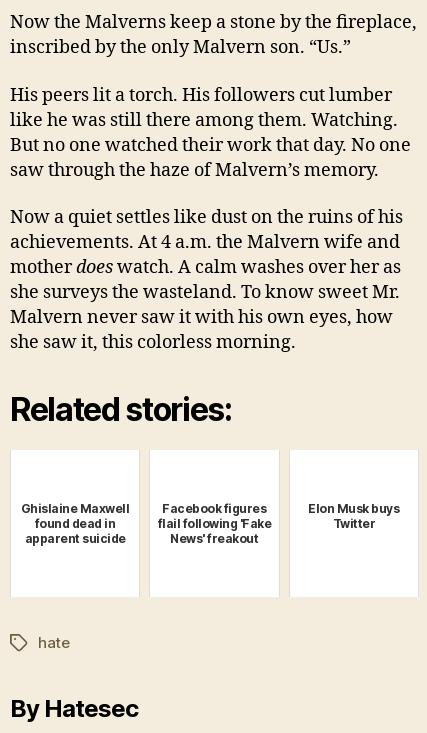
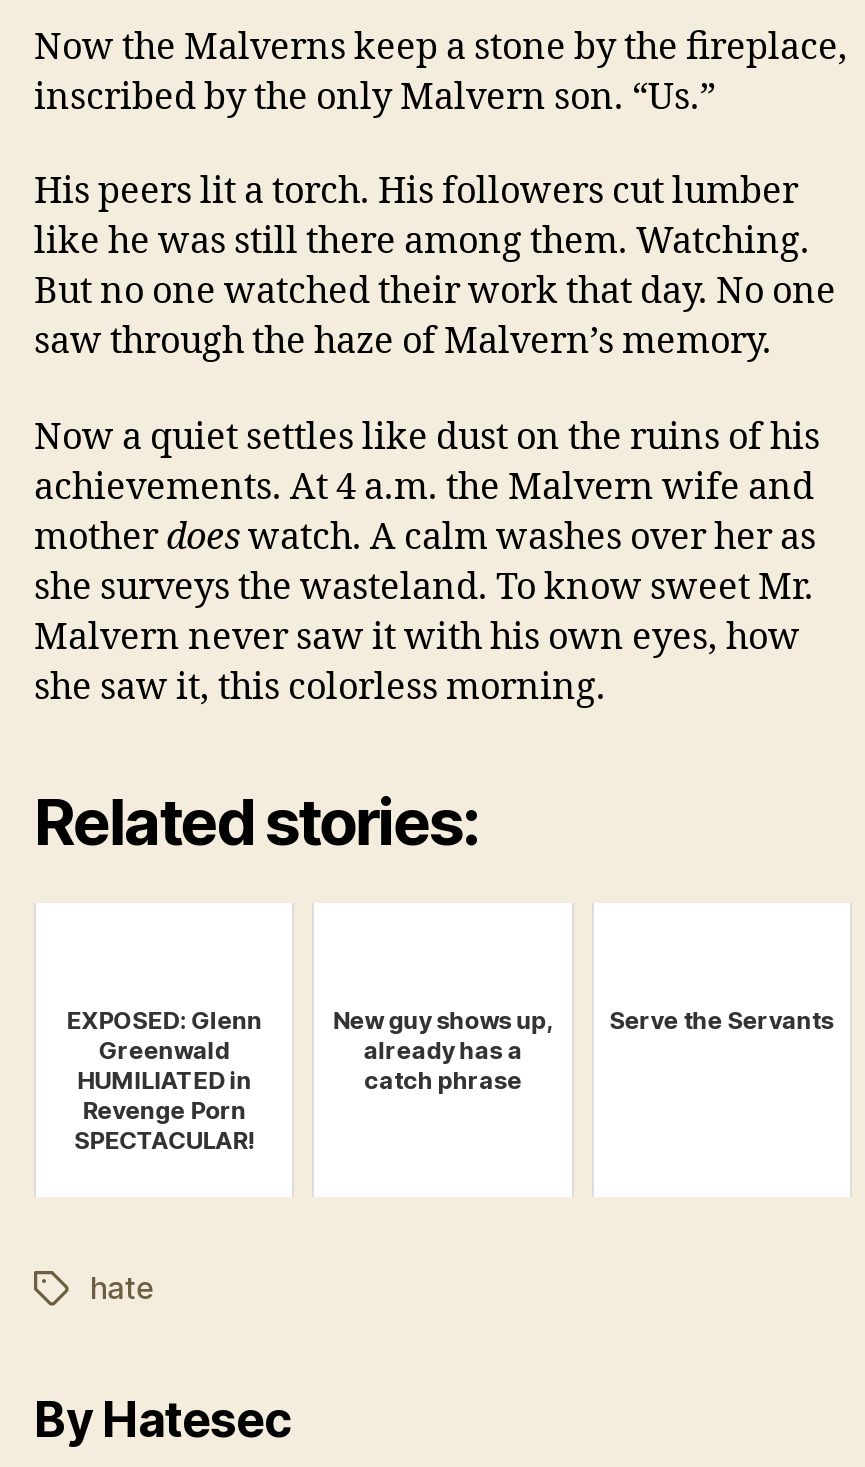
- Ghislaine Maxwell
- found dead in
- apparent suicide
+ EXPOSED: Glenn
+ Greenwald
+ HUMILIATED in
+ Revenge Porn
+ SPECTACULAR!

- Facebook figures
- flail following 'Fake
- News' freakout
+ New guy shows up,
+ already has a
+ catch phrase

- Elon Musk buys
- Twitter
+ Serve the Servants
